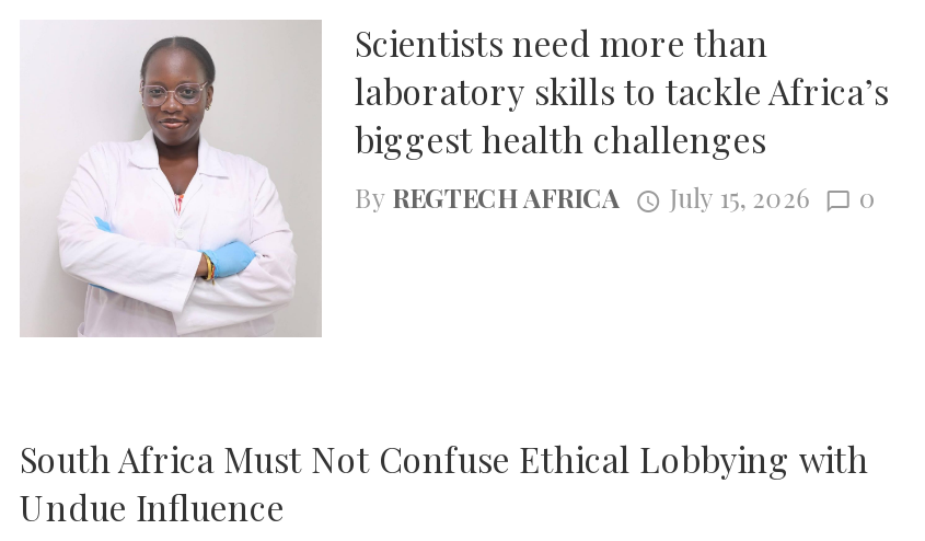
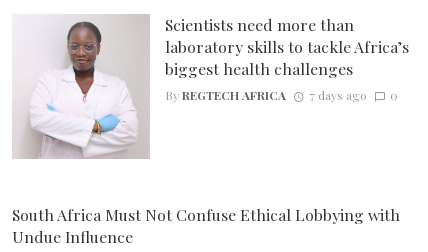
- By REGTECH AFRICA July 15, 2026 0
+ By REGTECH AFRICA 7 days ago 0
